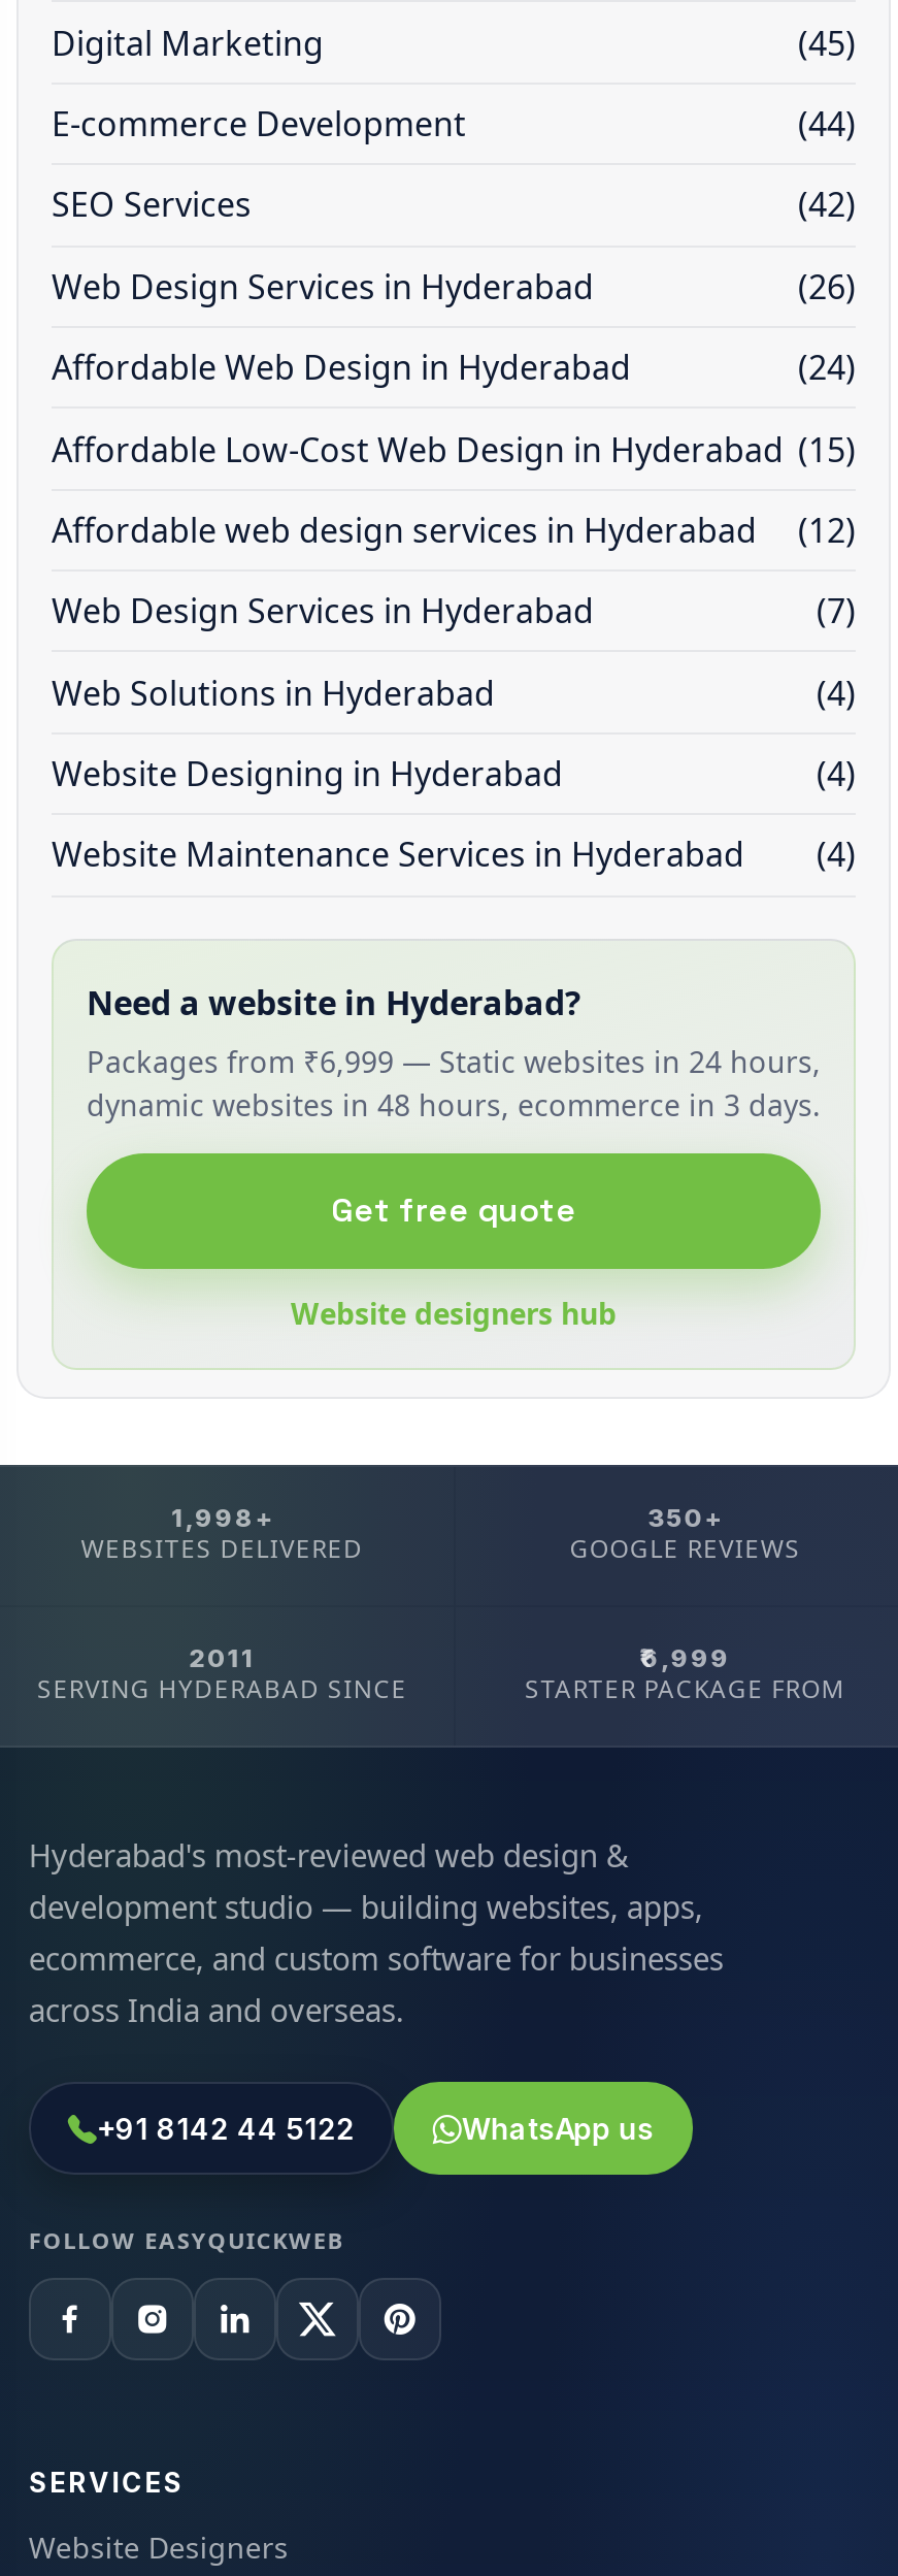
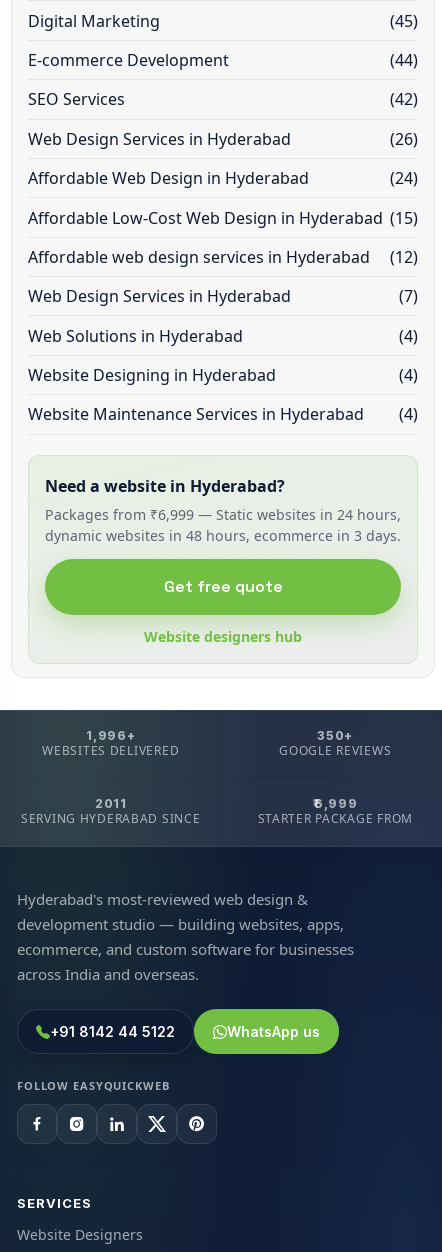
- 1,998+
+ 1,996+
